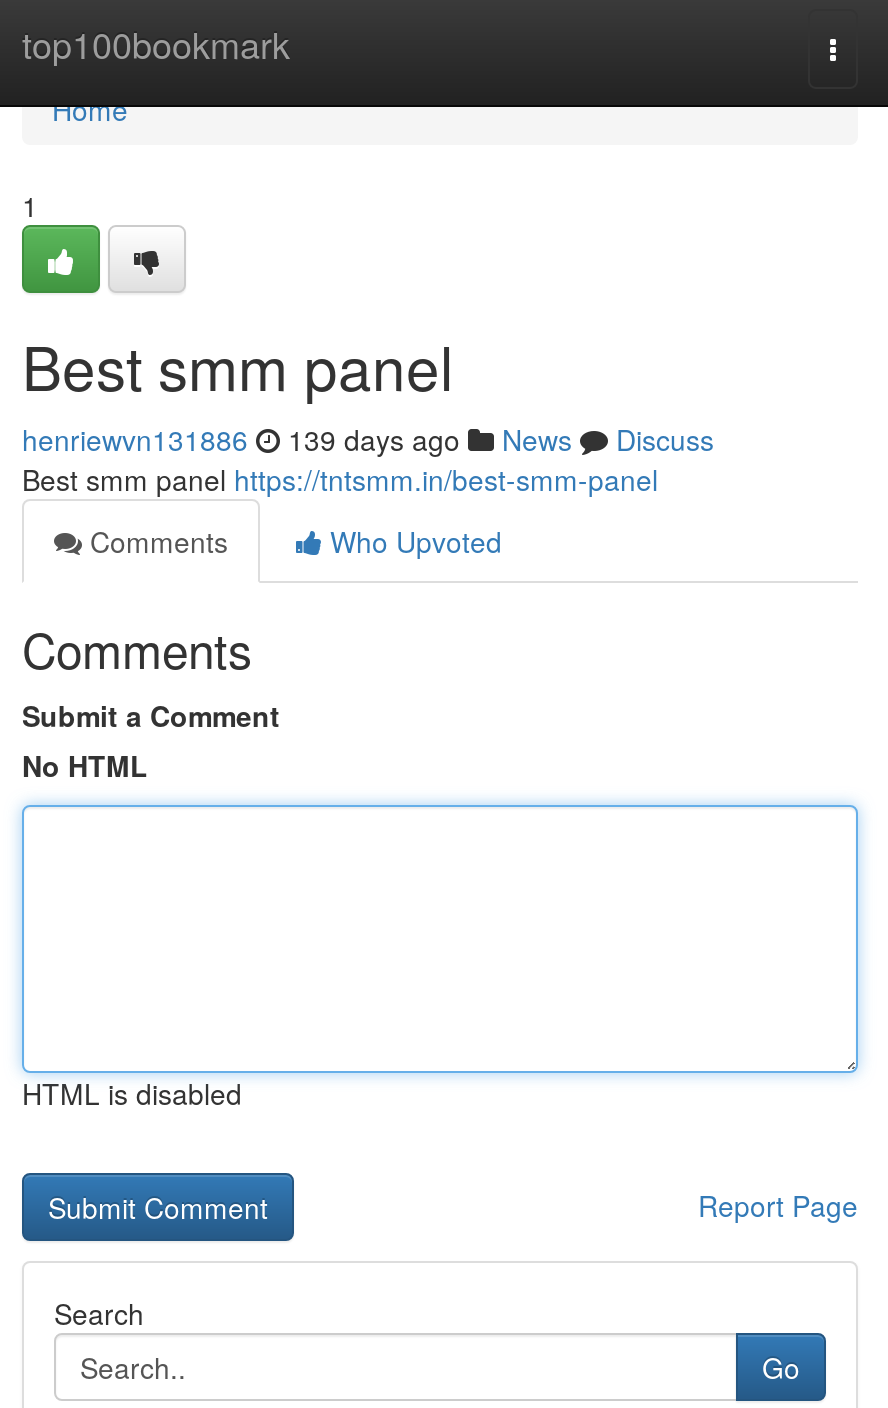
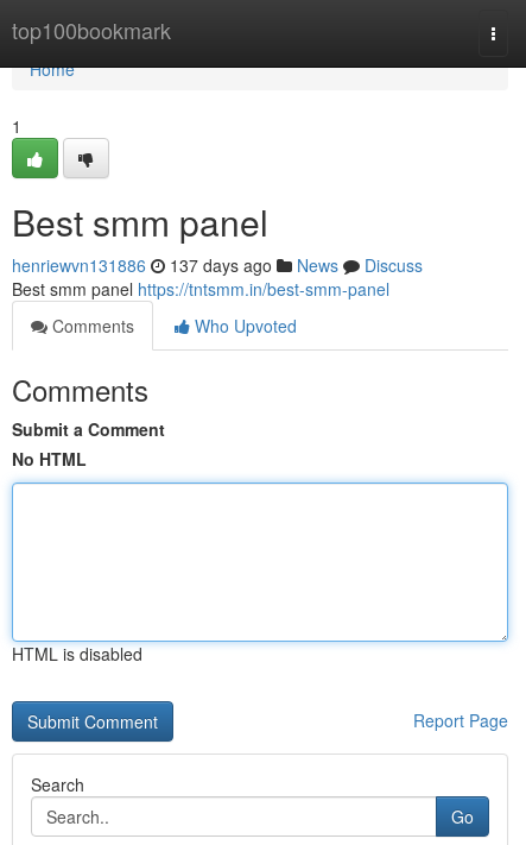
- henriewvn131886 139 days ago News Discuss
+ henriewvn131886 137 days ago News Discuss
